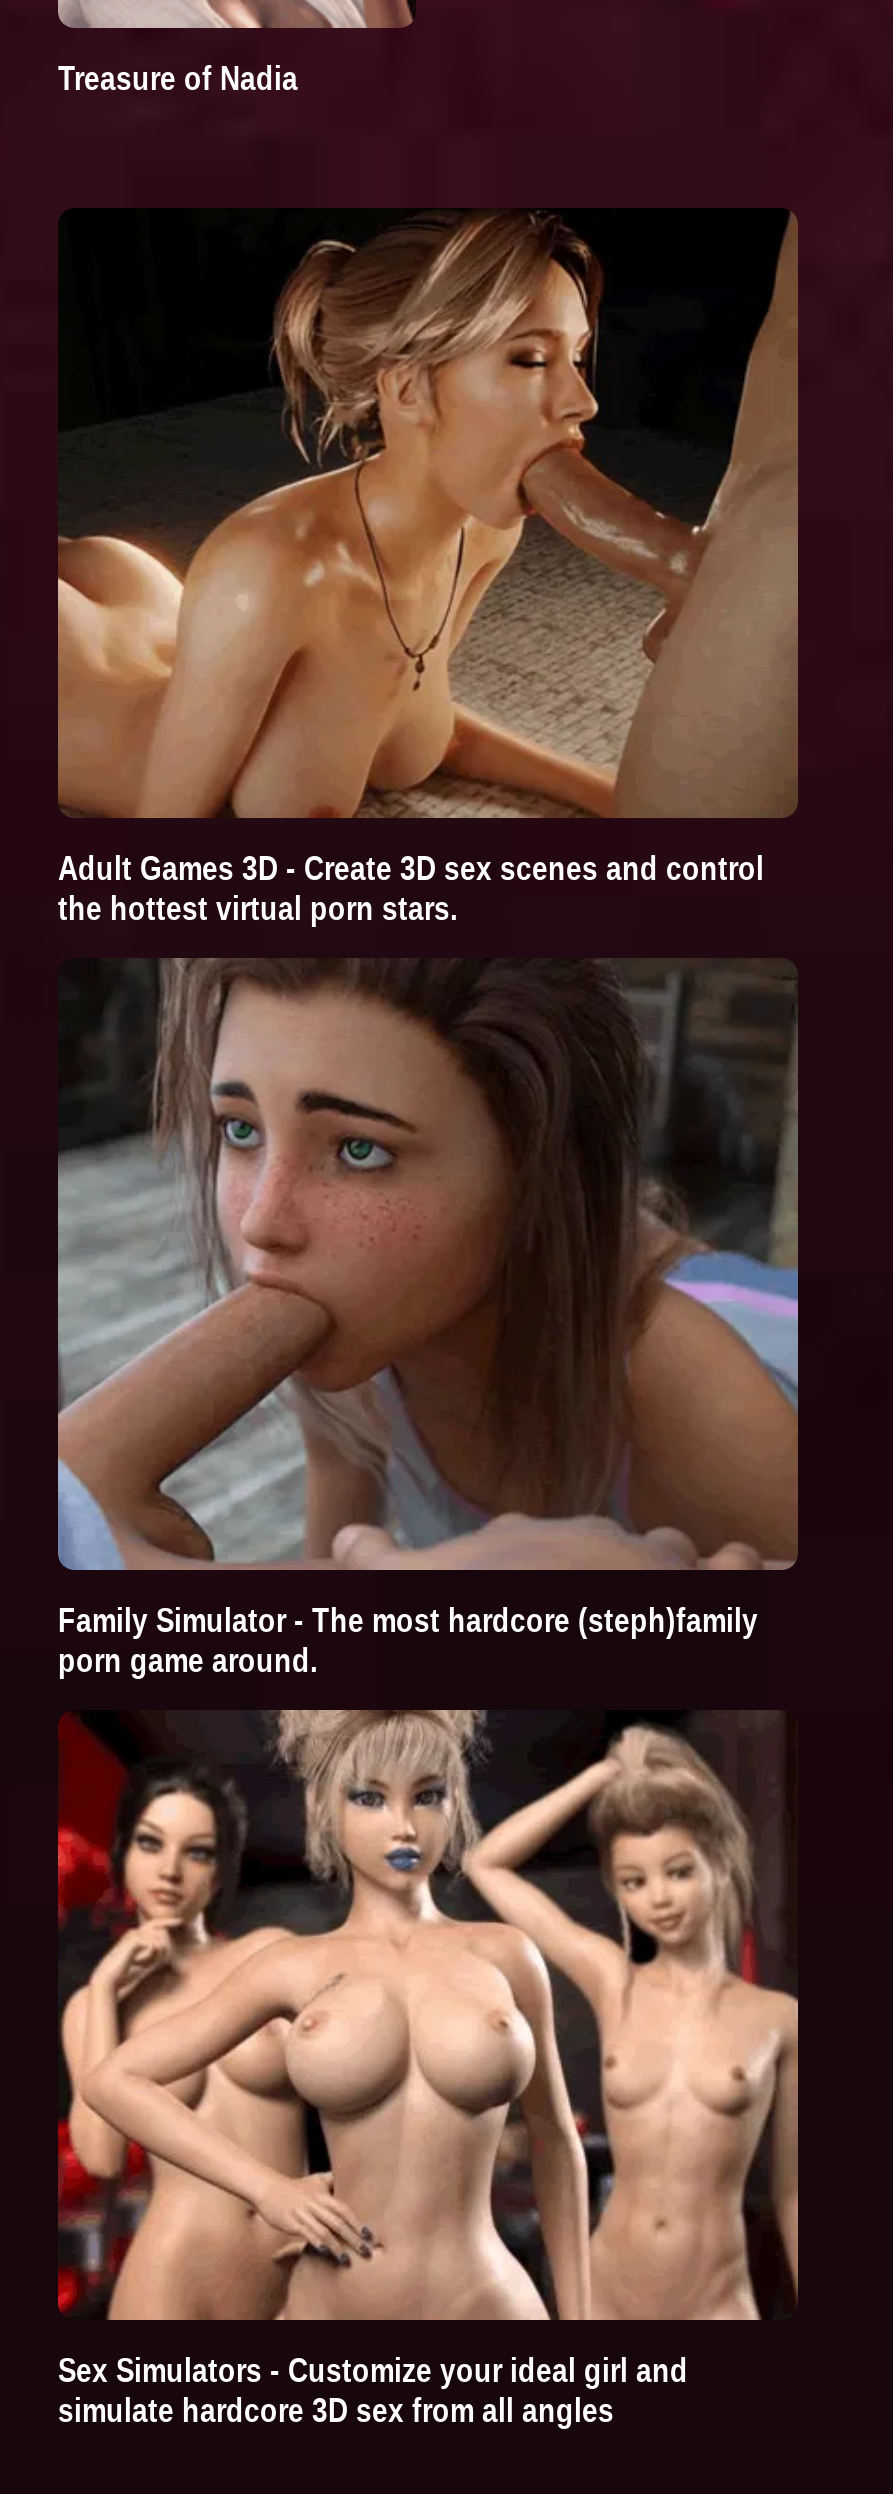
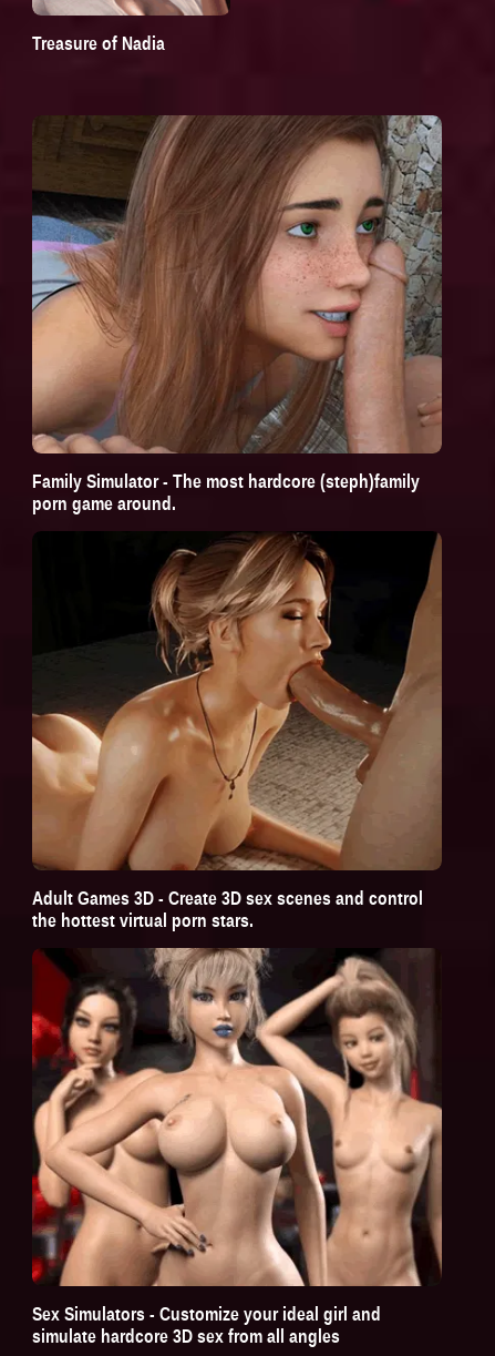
moved down: [image] | Adult Games 3D - Create 3D sex scenes and control | the hottest virtual porn stars.

- [image]
+ [image]

moved up: Family Simulator - The most hardcore (steph)family | porn game around.
